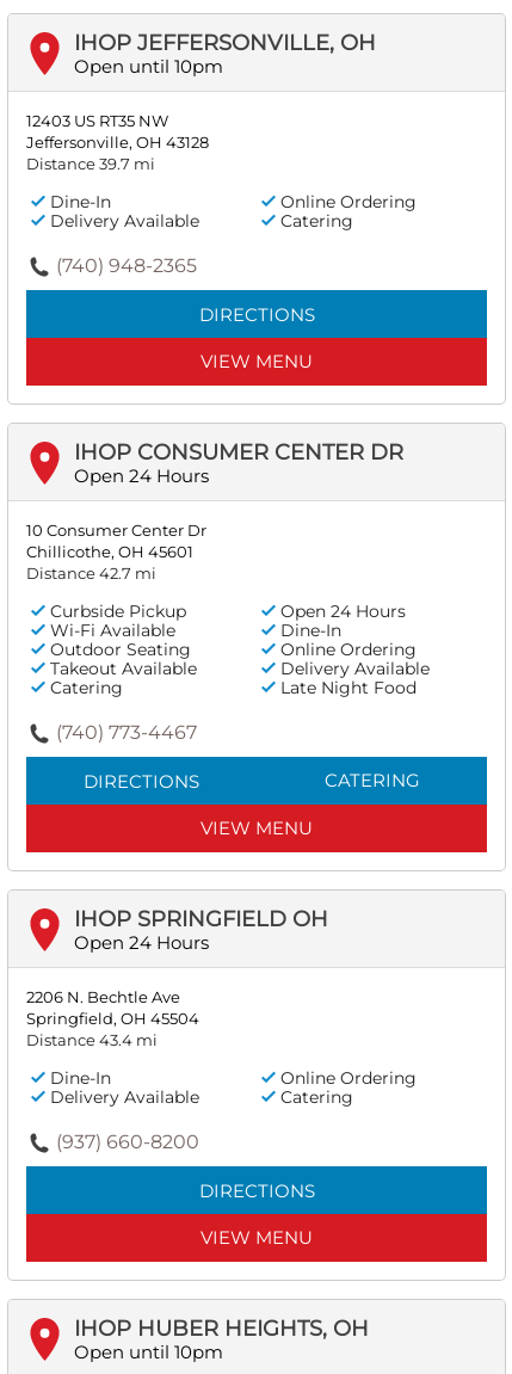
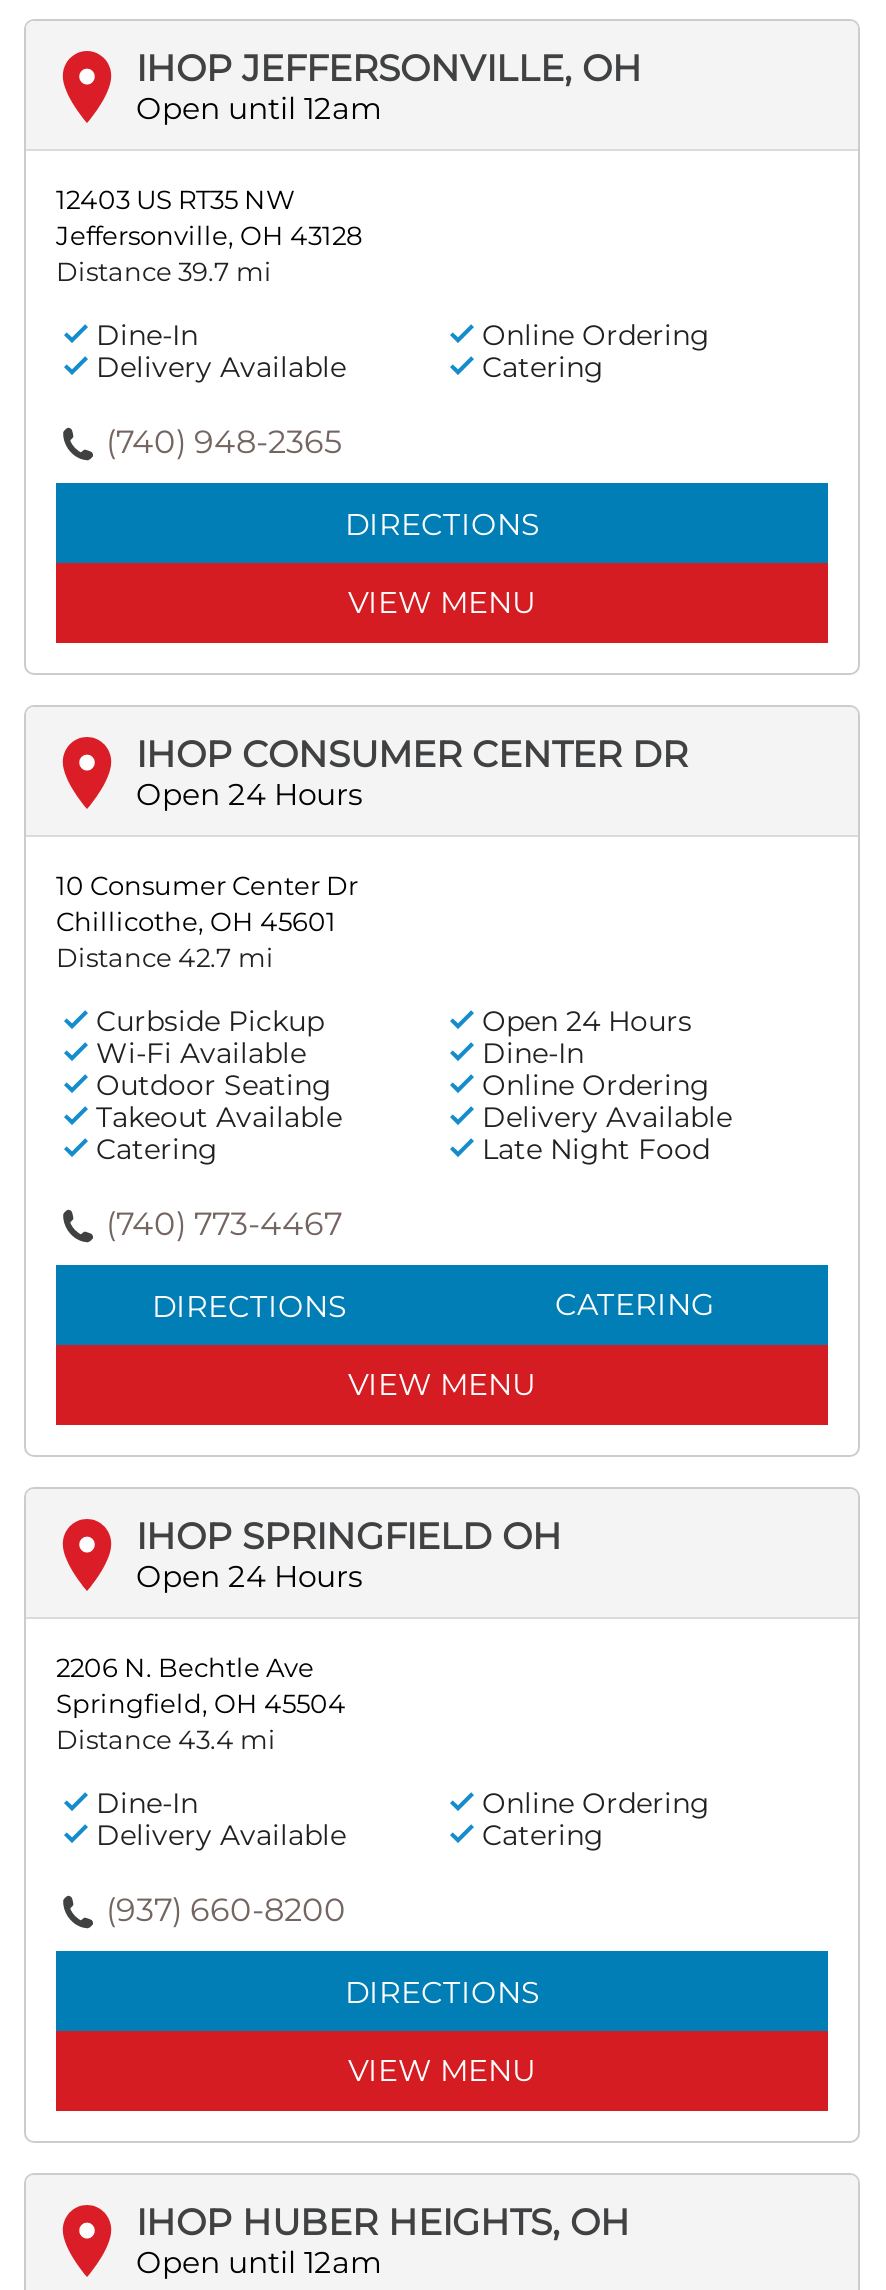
- Open until 10pm
+ Open until 12am

- Open until 10pm
+ Open until 12am
